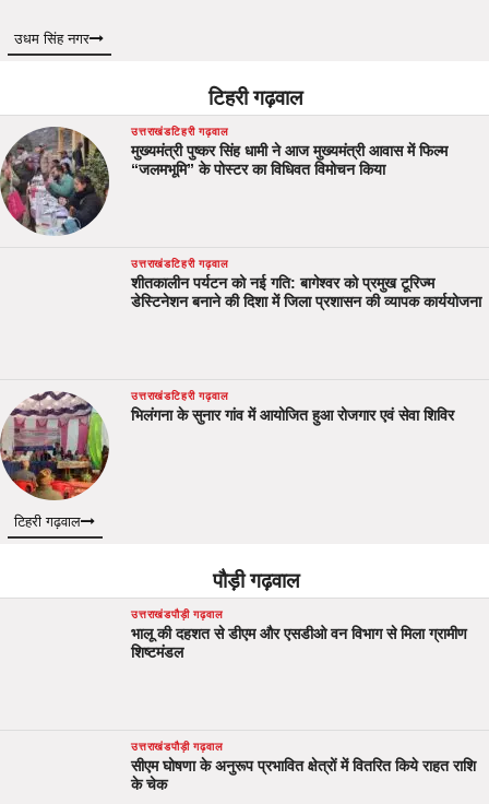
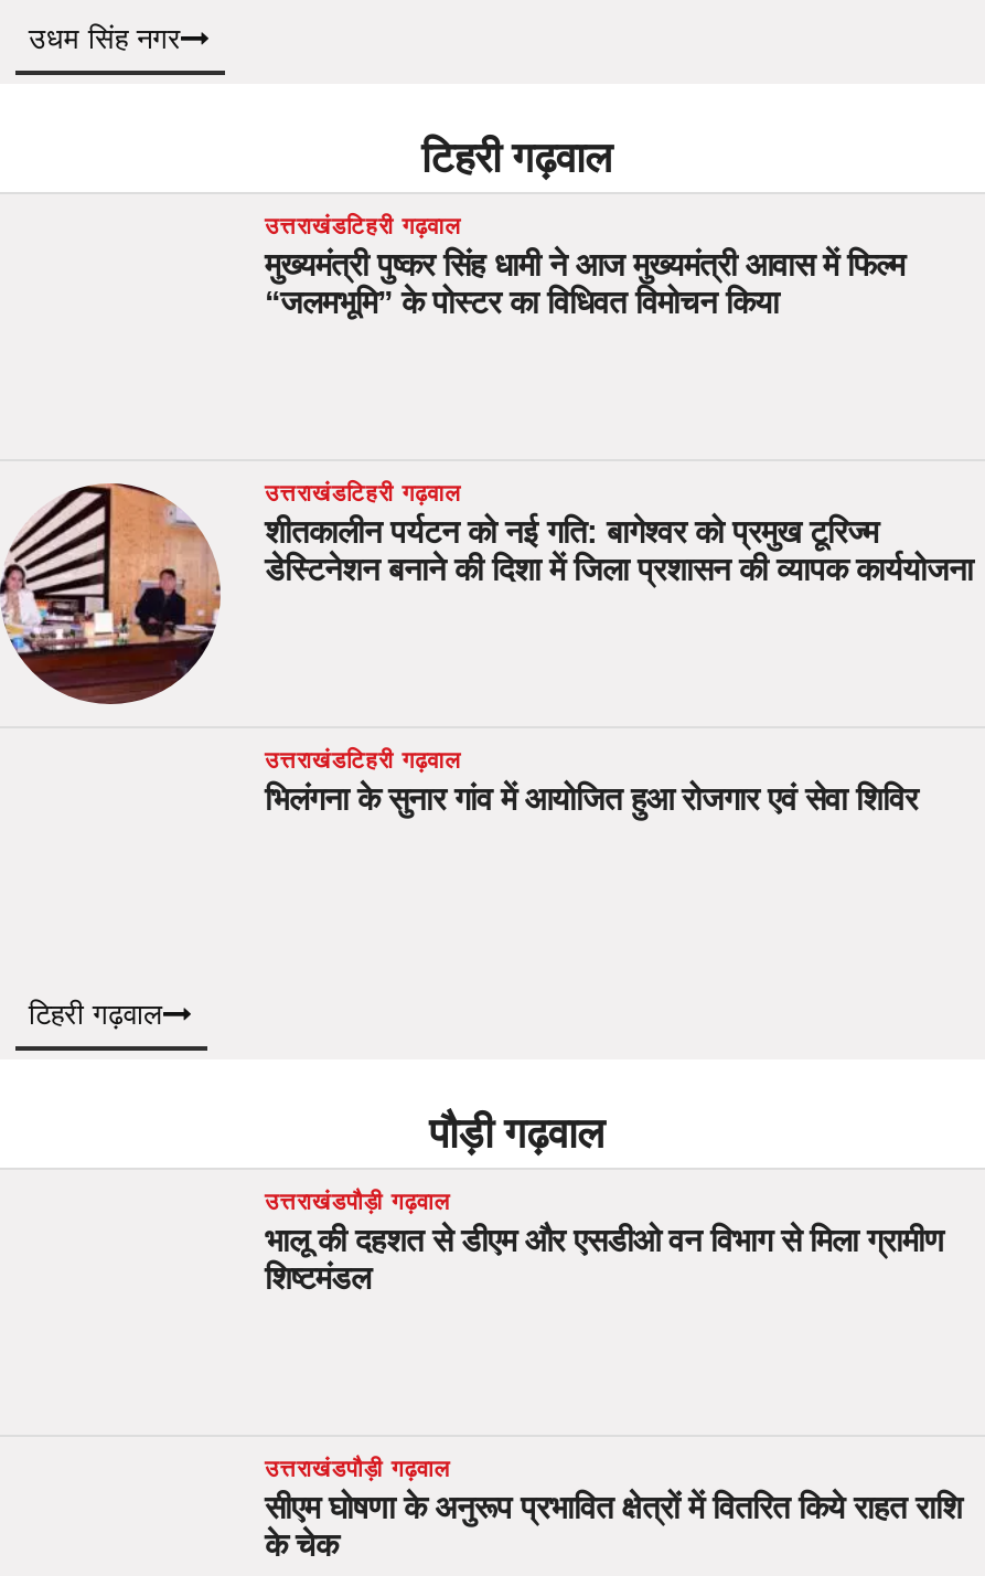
- [image]

+ [image]

- [image]
